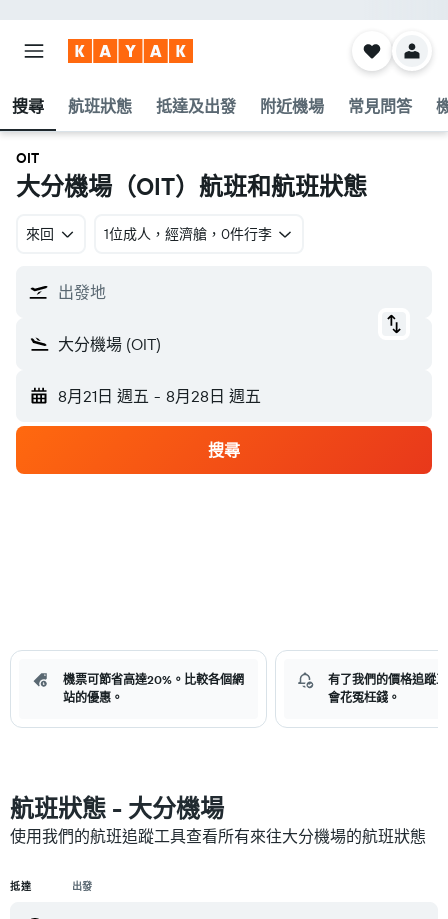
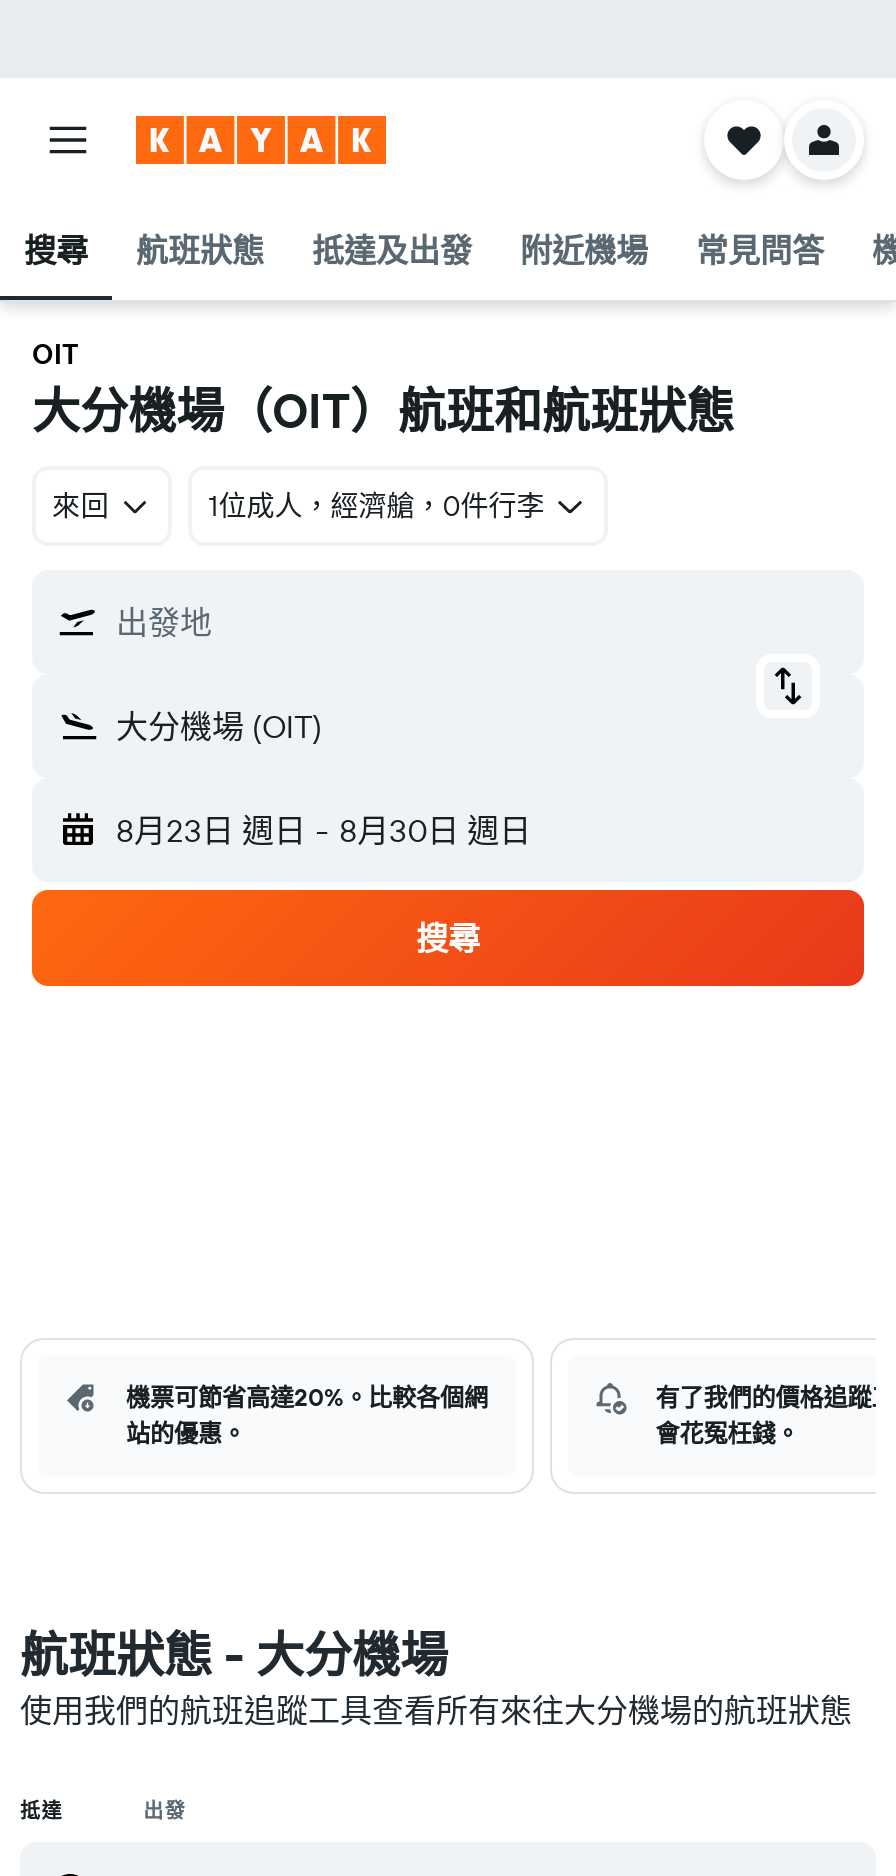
- 8月21日 週五 - 8月28日 週五
+ 8月23日 週日 - 8月30日 週日
